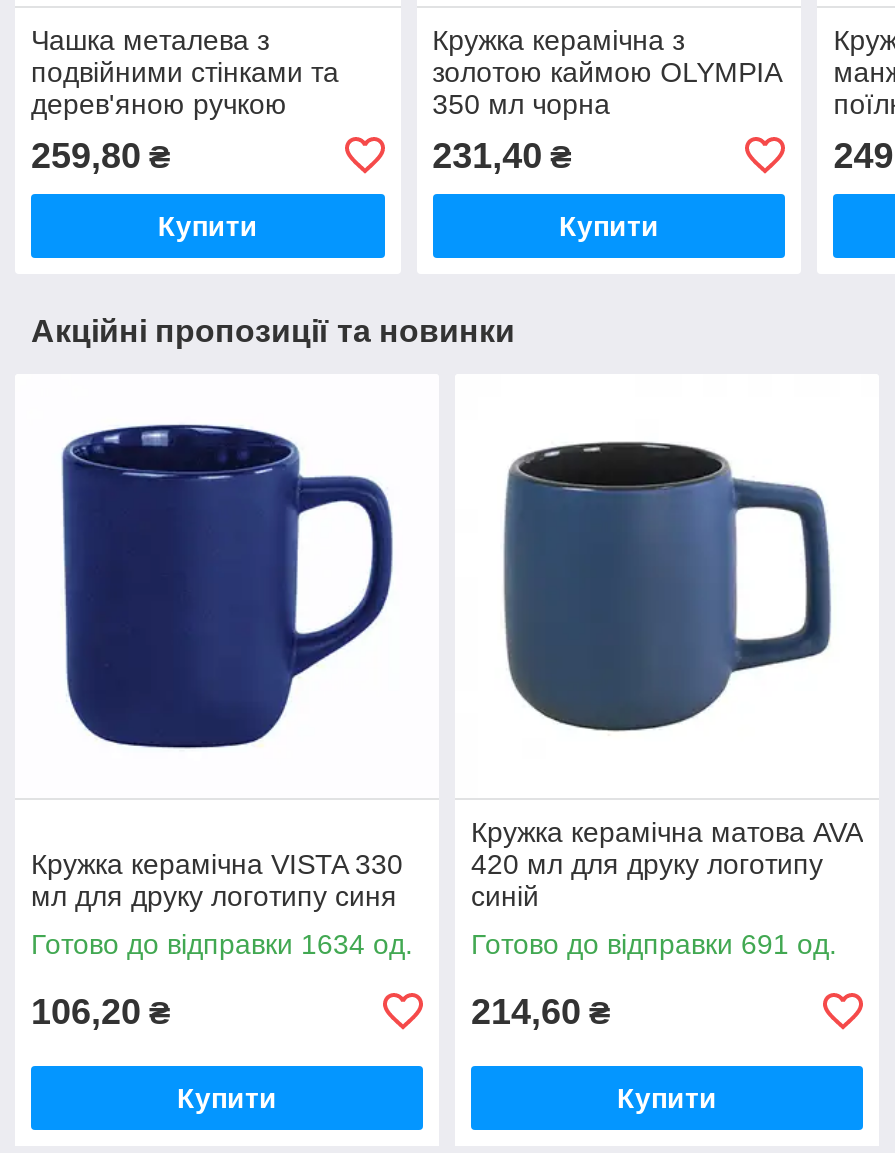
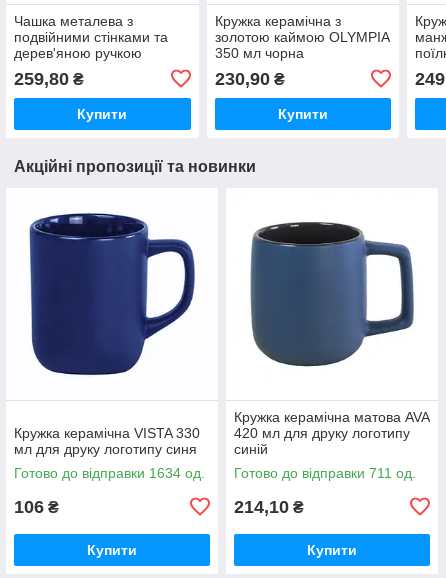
- 231,40 ₴
+ 230,90 ₴

- Готово до відправки 691 од.
+ Готово до відправки 711 од.

- 106,20 ₴
+ 106 ₴

- 214,60 ₴
+ 214,10 ₴
